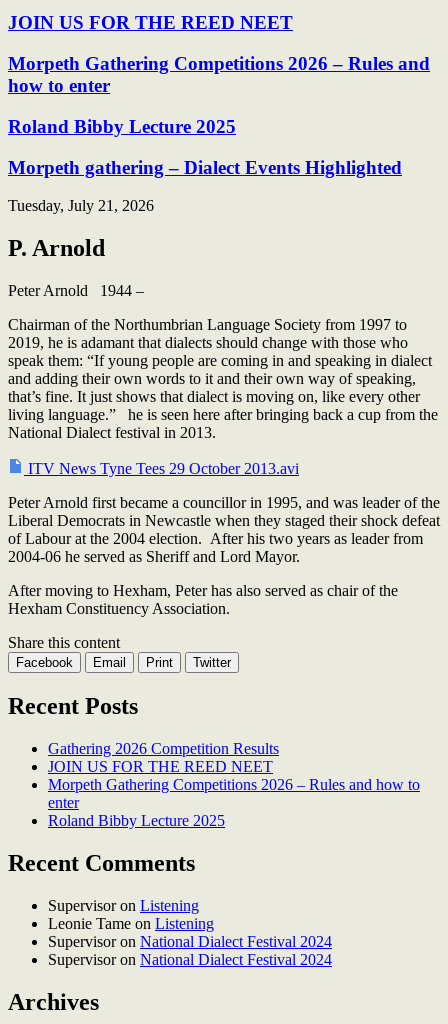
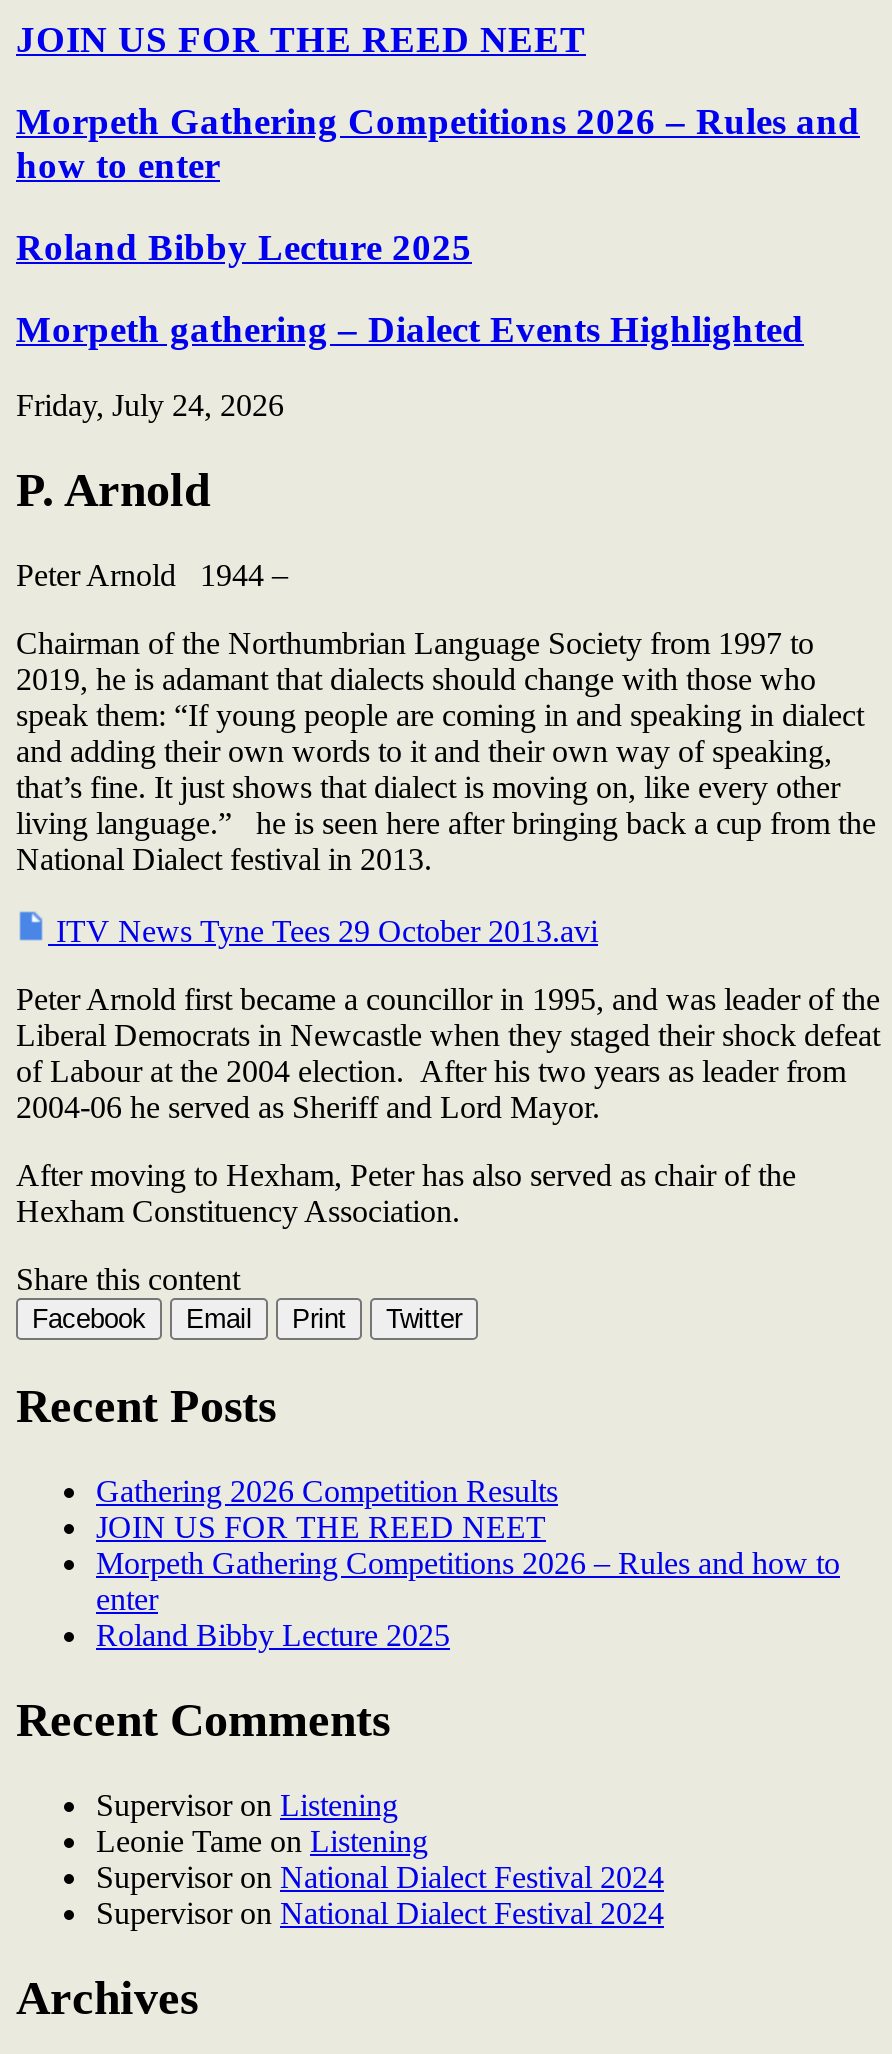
- Tuesday, July 21, 2026
+ Friday, July 24, 2026
